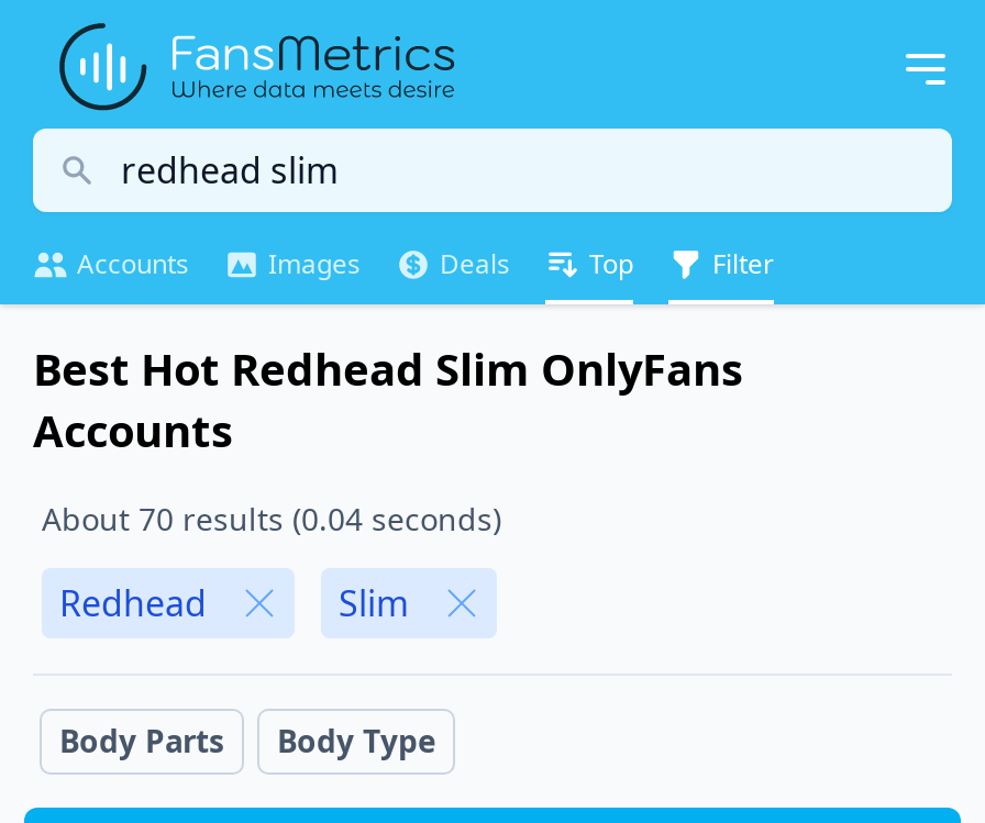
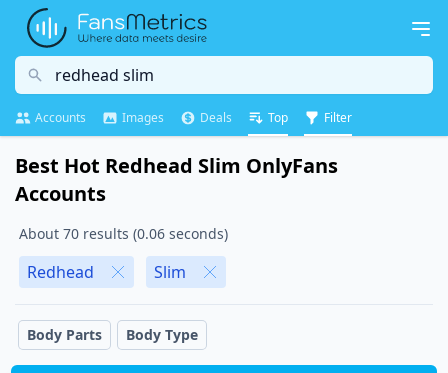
- About 70 results (0.04 seconds)
+ About 70 results (0.06 seconds)
